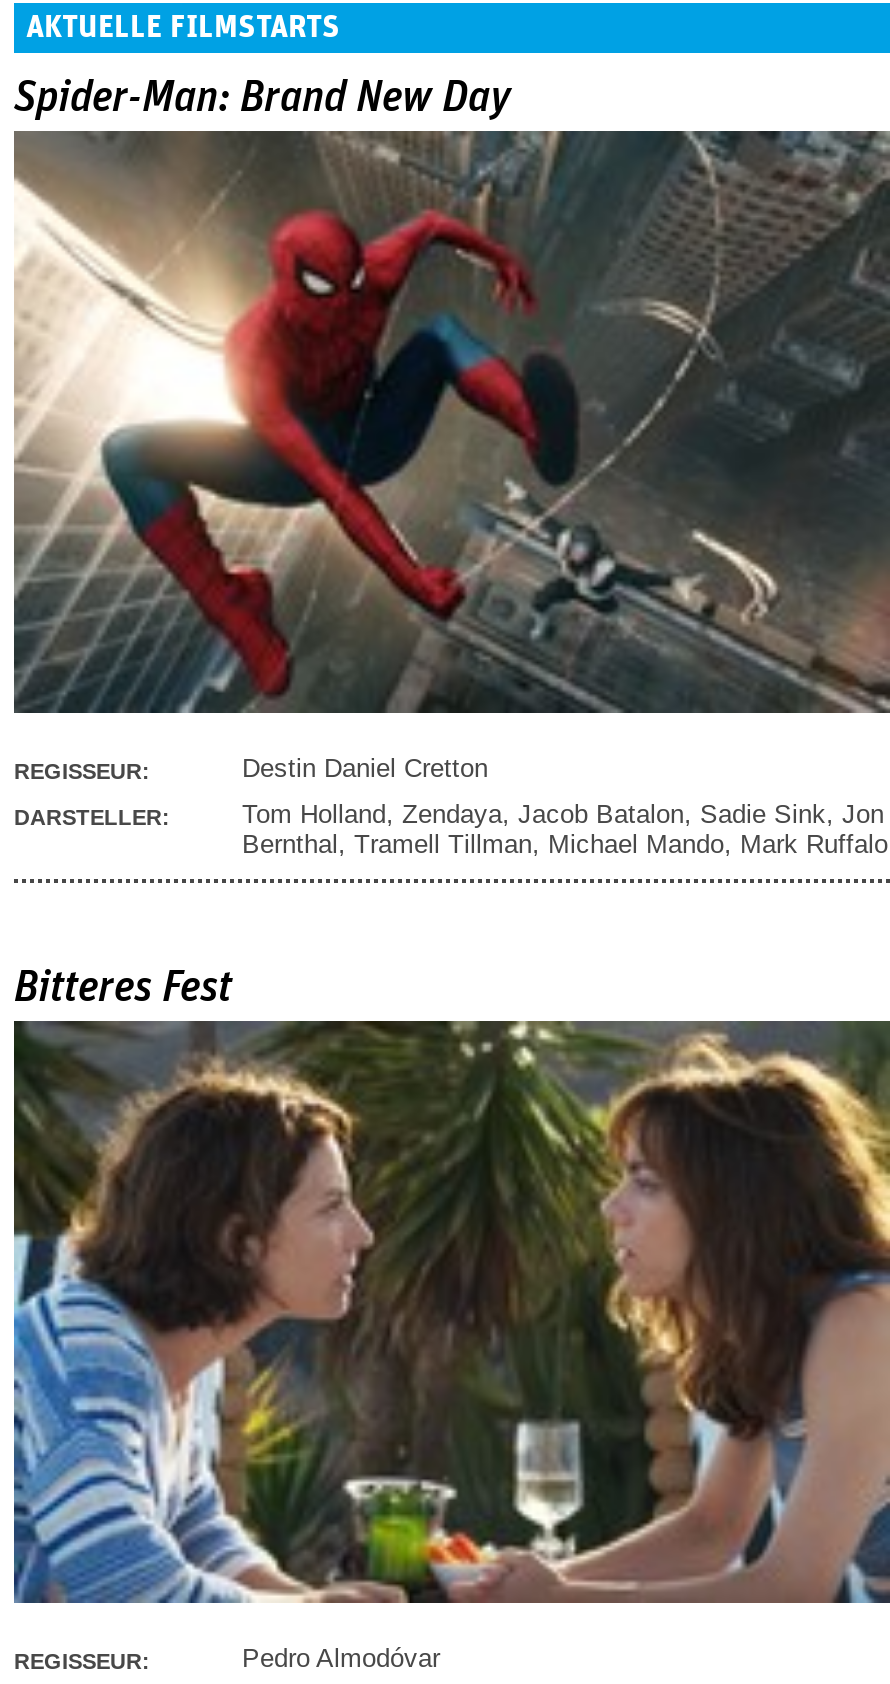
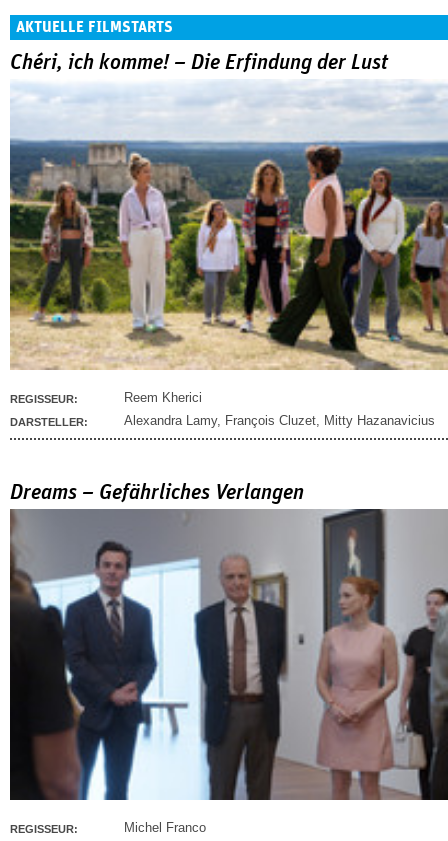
- Spider-Man: Brand New Day
+ Chéri, ich komme! – Die Erfindung der Lust

- [image]
- Destin Daniel Cretton
+ [image]
+ Reem Kherici

- Tom Holland, Zendaya, Jacob Batalon, Sadie Sink, Jon
- Bernthal, Tramell Tillman, Michael Mando, Mark Ruffalo
+ Alexandra Lamy, François Cluzet, Mitty Hazanavicius

- Bitteres Fest
+ Dreams – Gefährliches Verlangen

- [image]
- Pedro Almodóvar
+ [image]
+ Michel Franco
